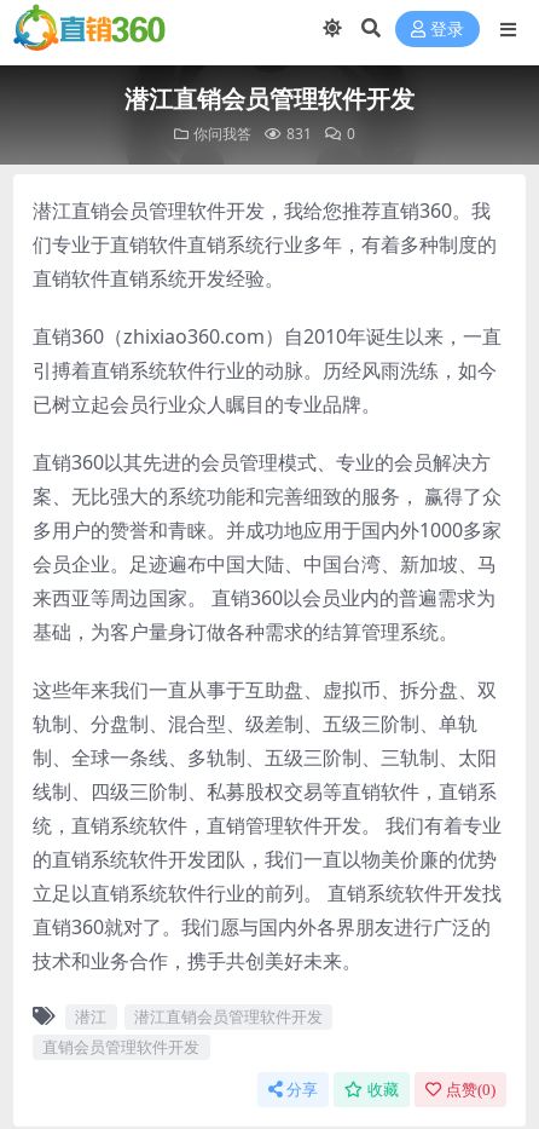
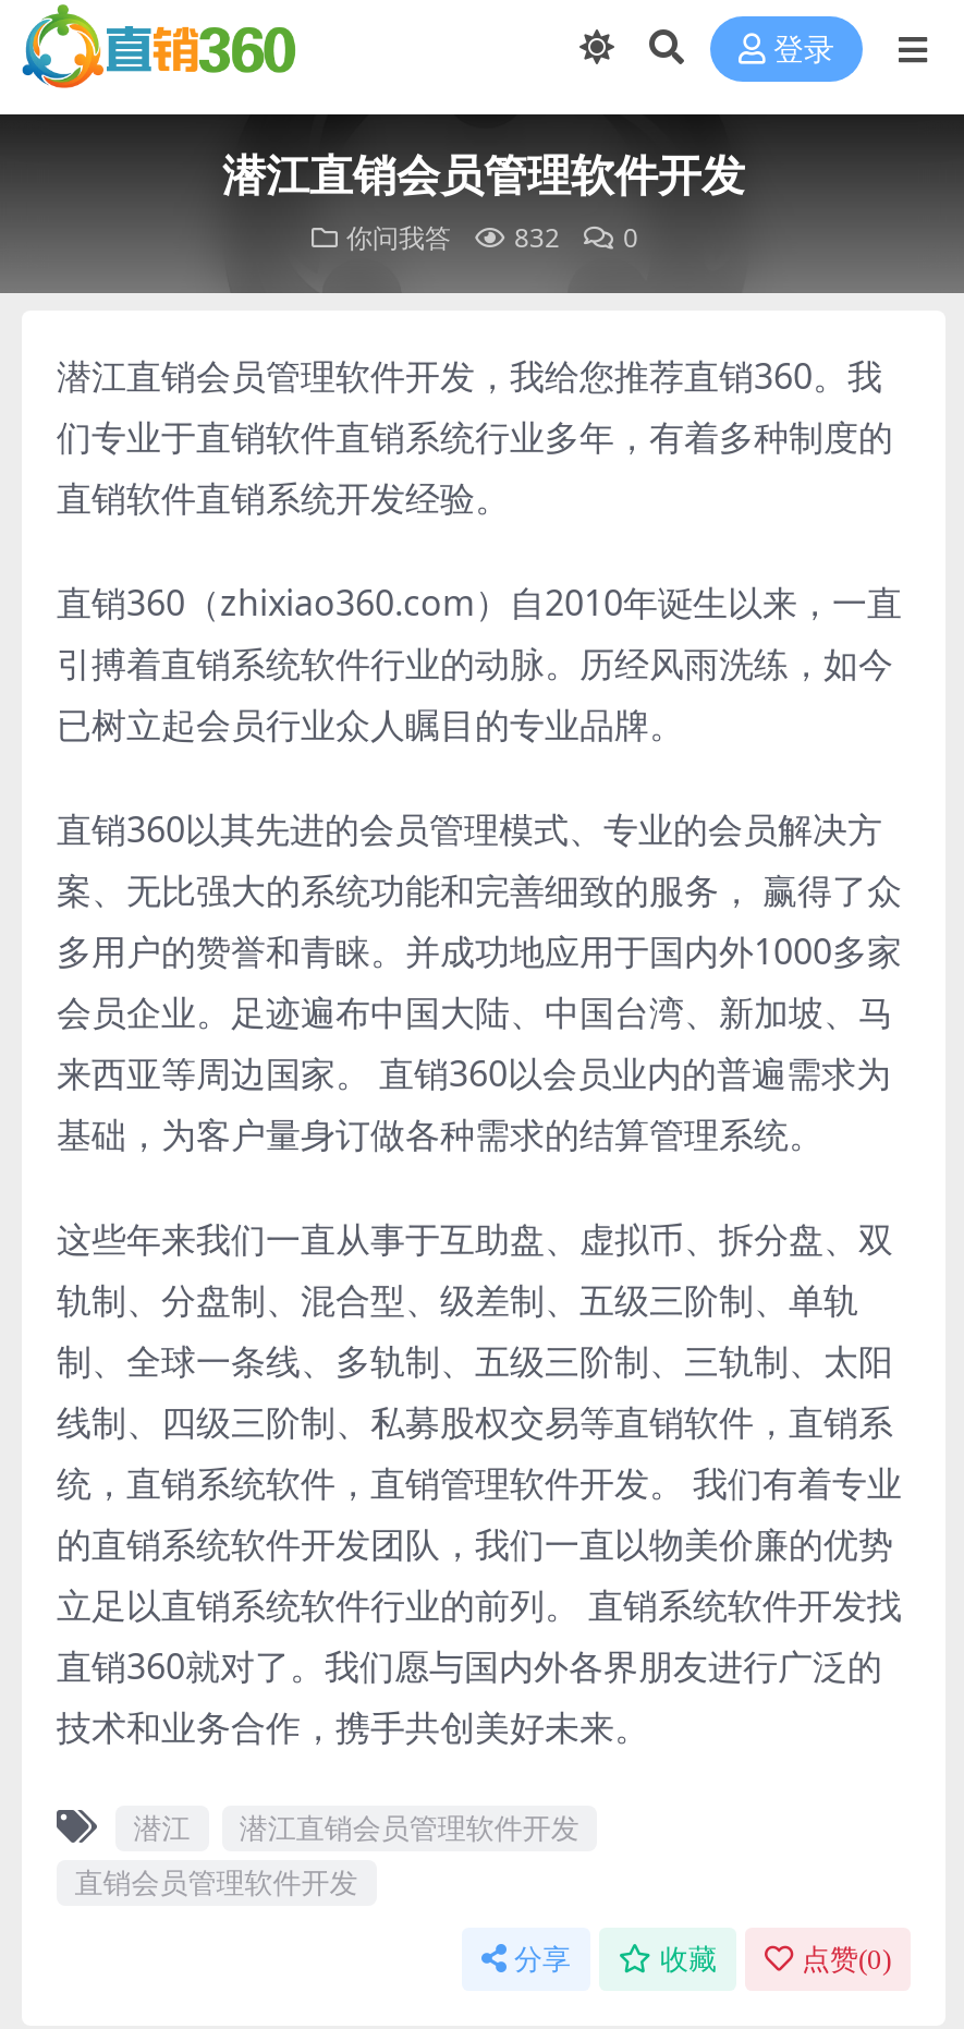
- 你问我答 831 0
+ 你问我答 832 0
